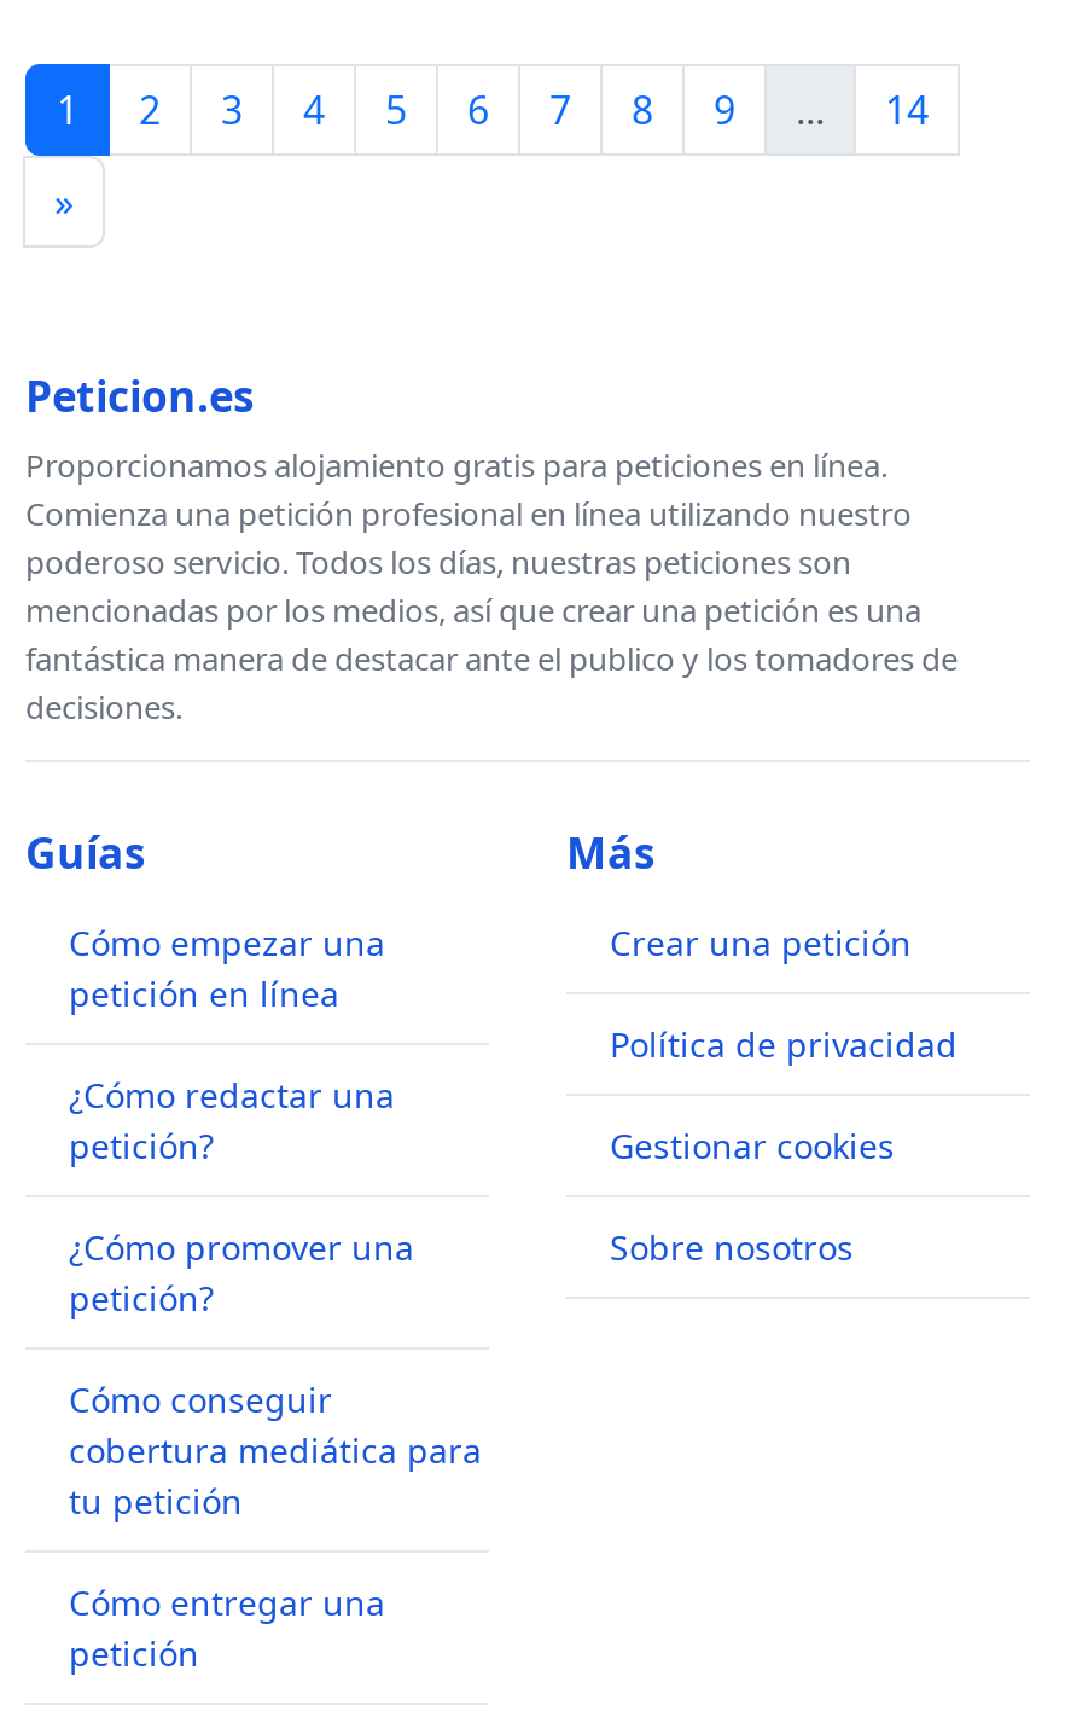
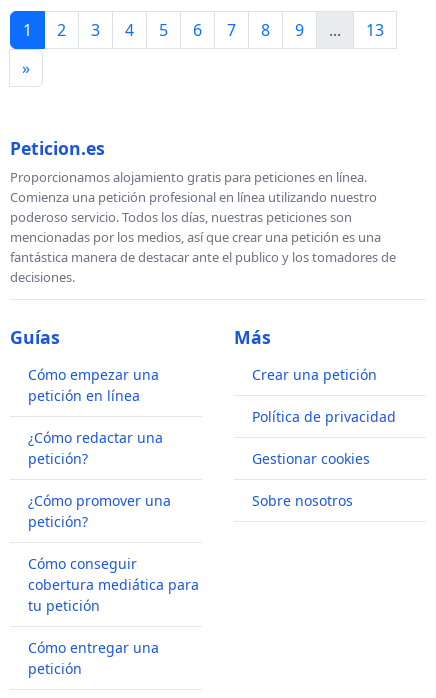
- 14
+ 13
